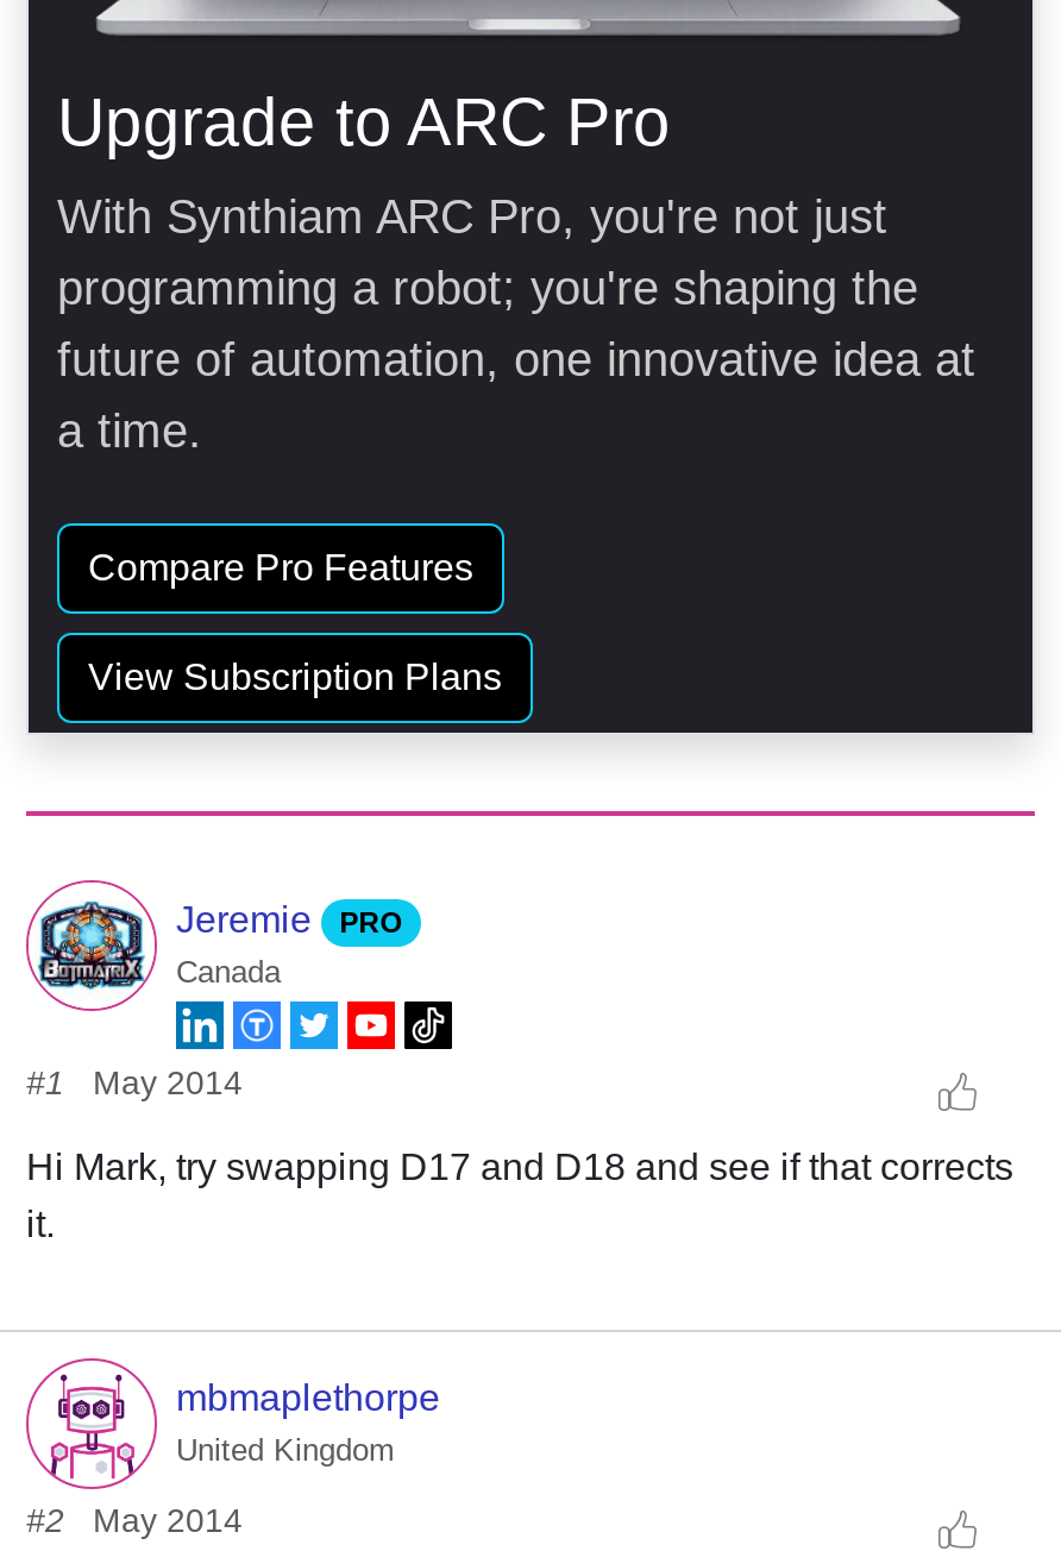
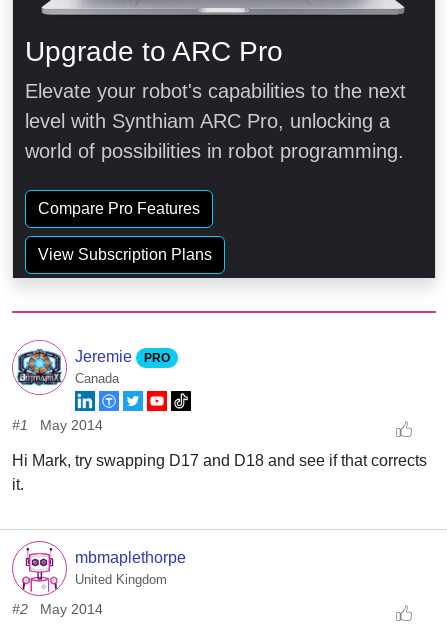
- With Synthiam ARC Pro, you're not just
- programming a robot; you're shaping the
- future of automation, one innovative idea at
- a time.
+ Elevate your robot's capabilities to the next
+ level with Synthiam ARC Pro, unlocking a
+ world of possibilities in robot programming.
